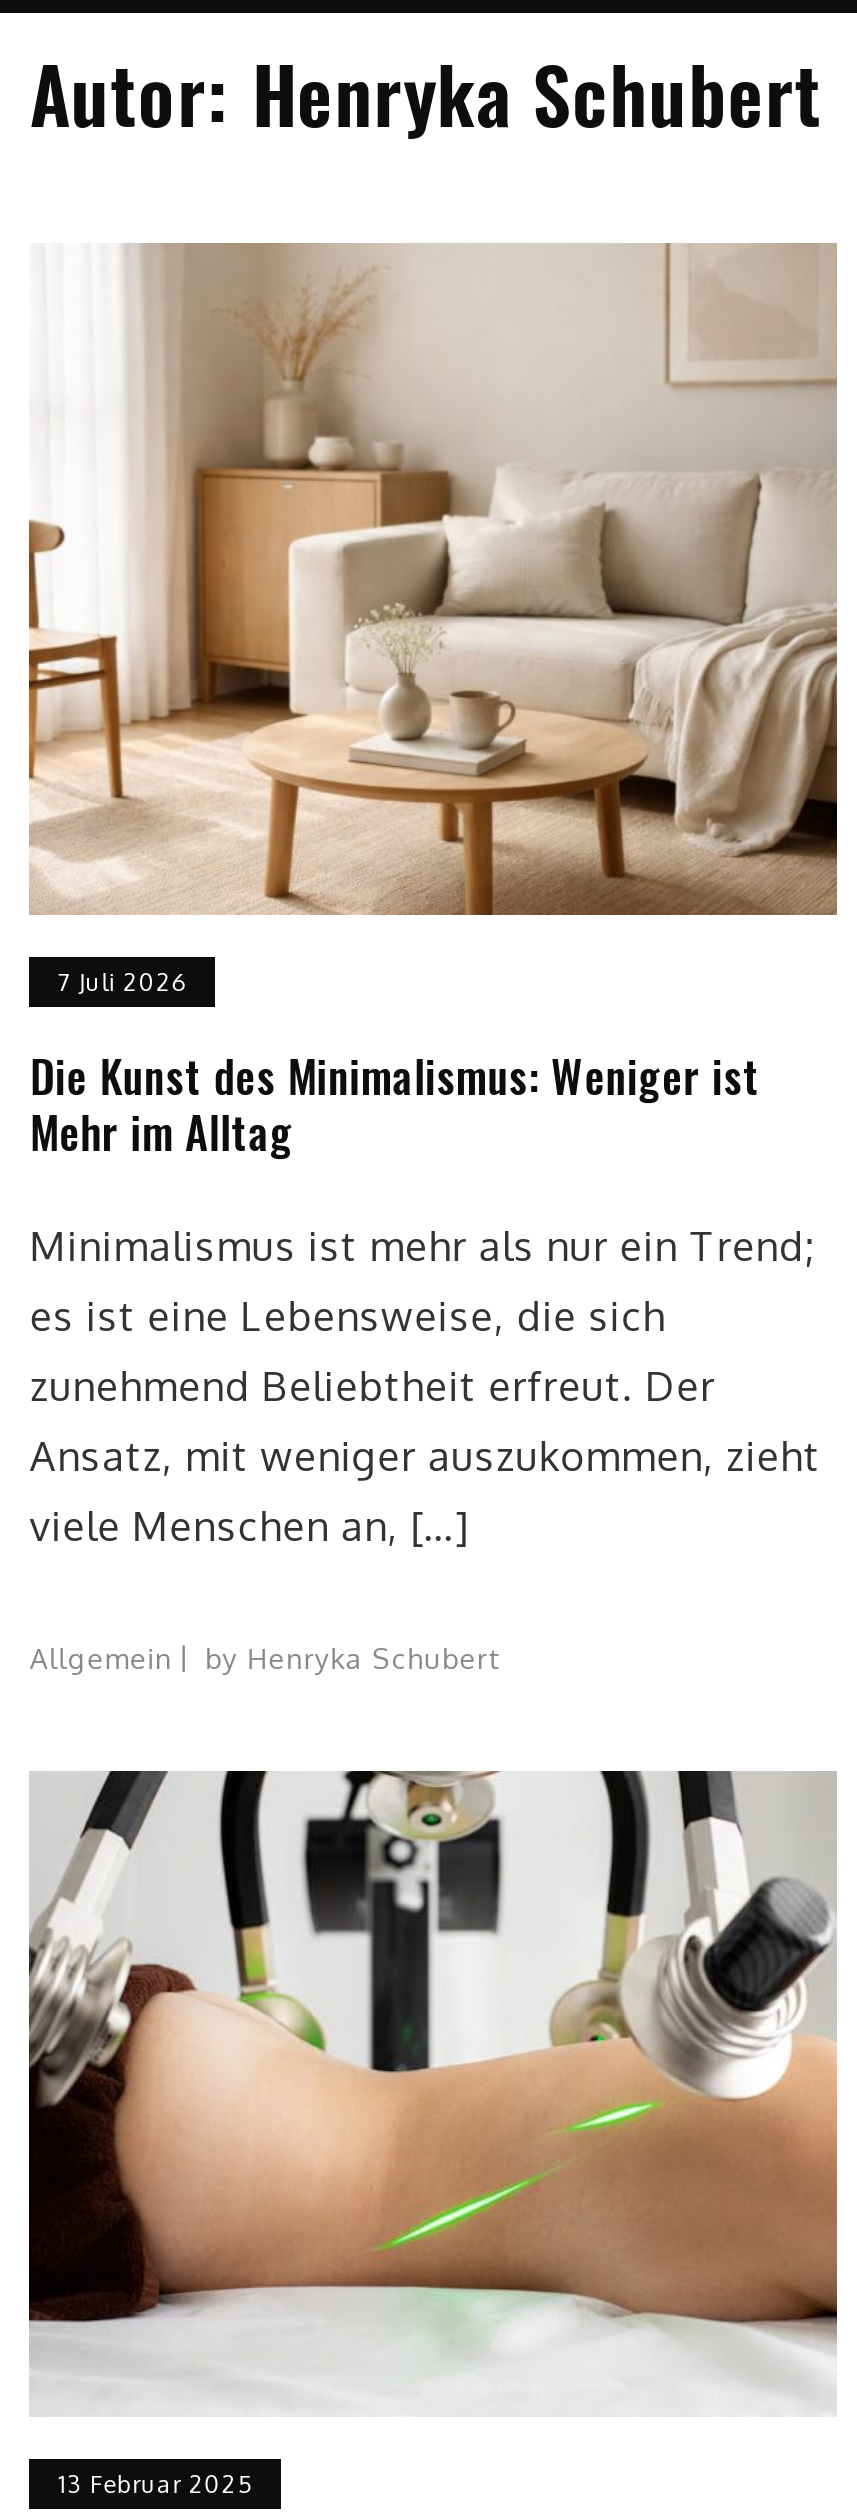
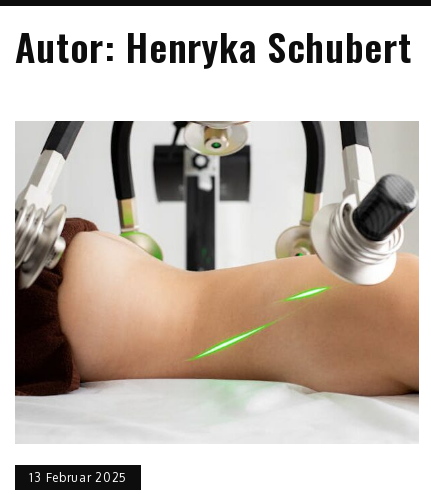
- [image]
- 7 Juli 2026
- Die Kunst des Minimalismus: Weniger ist
- Mehr im Alltag
- Minimalismus ist mehr als nur ein Trend;
- es ist eine Lebensweise, die sich
- zunehmend Beliebtheit erfreut. Der
- Ansatz, mit weniger auszukommen, zieht
- viele Menschen an, […]
- Allgemein
- by Henryka Schubert
